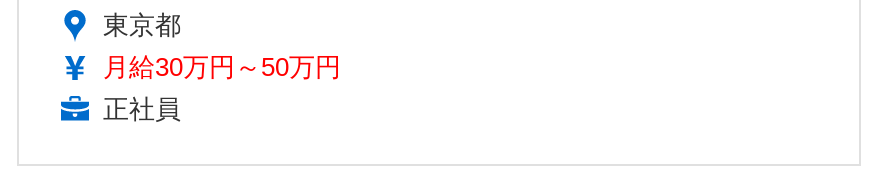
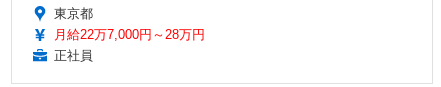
- 月給30万円～50万円
+ 月給22万7,000円～28万円
